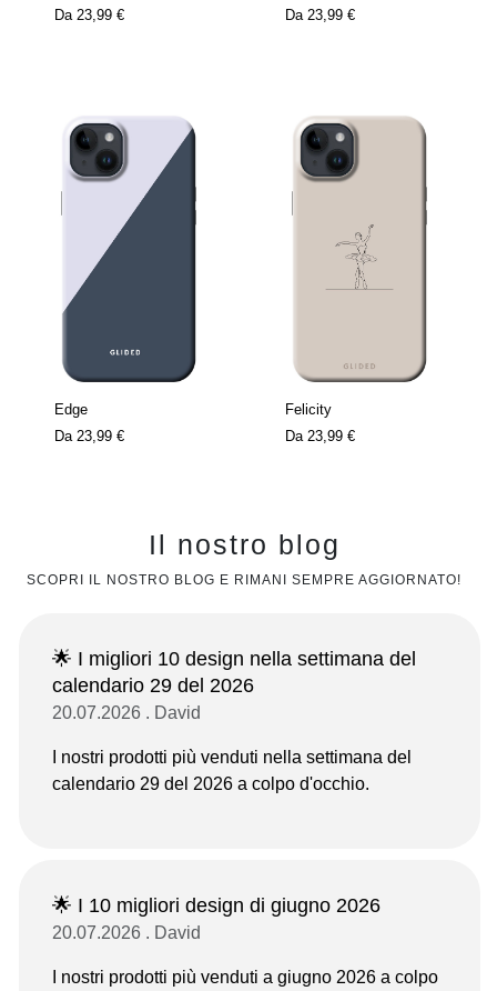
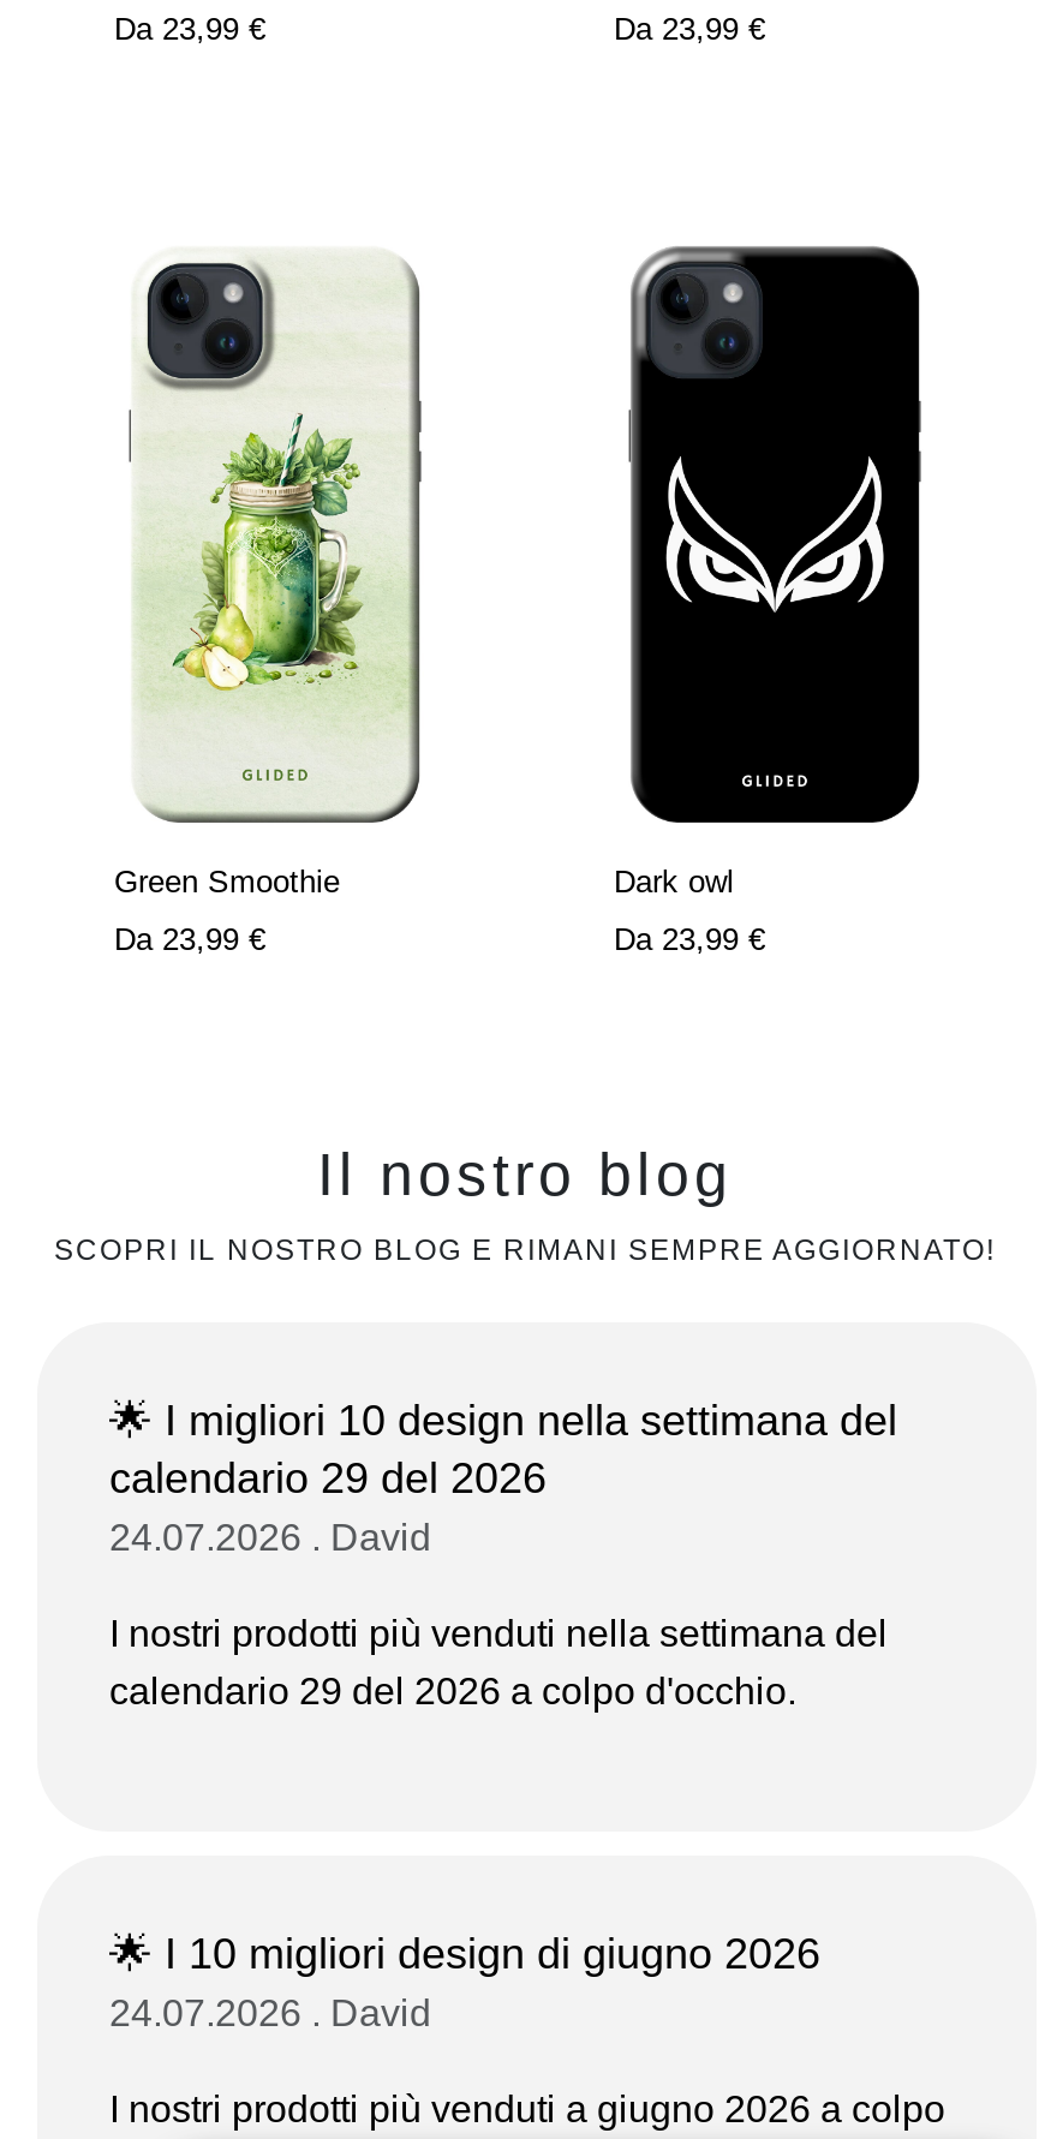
- [image]
- Felicity
+ [image]
+ Dark owl

- [image]
- Edge
+ [image]
+ Green Smoothie

- 20.07.2026 . David
+ 24.07.2026 . David

- 20.07.2026 . David
+ 24.07.2026 . David
